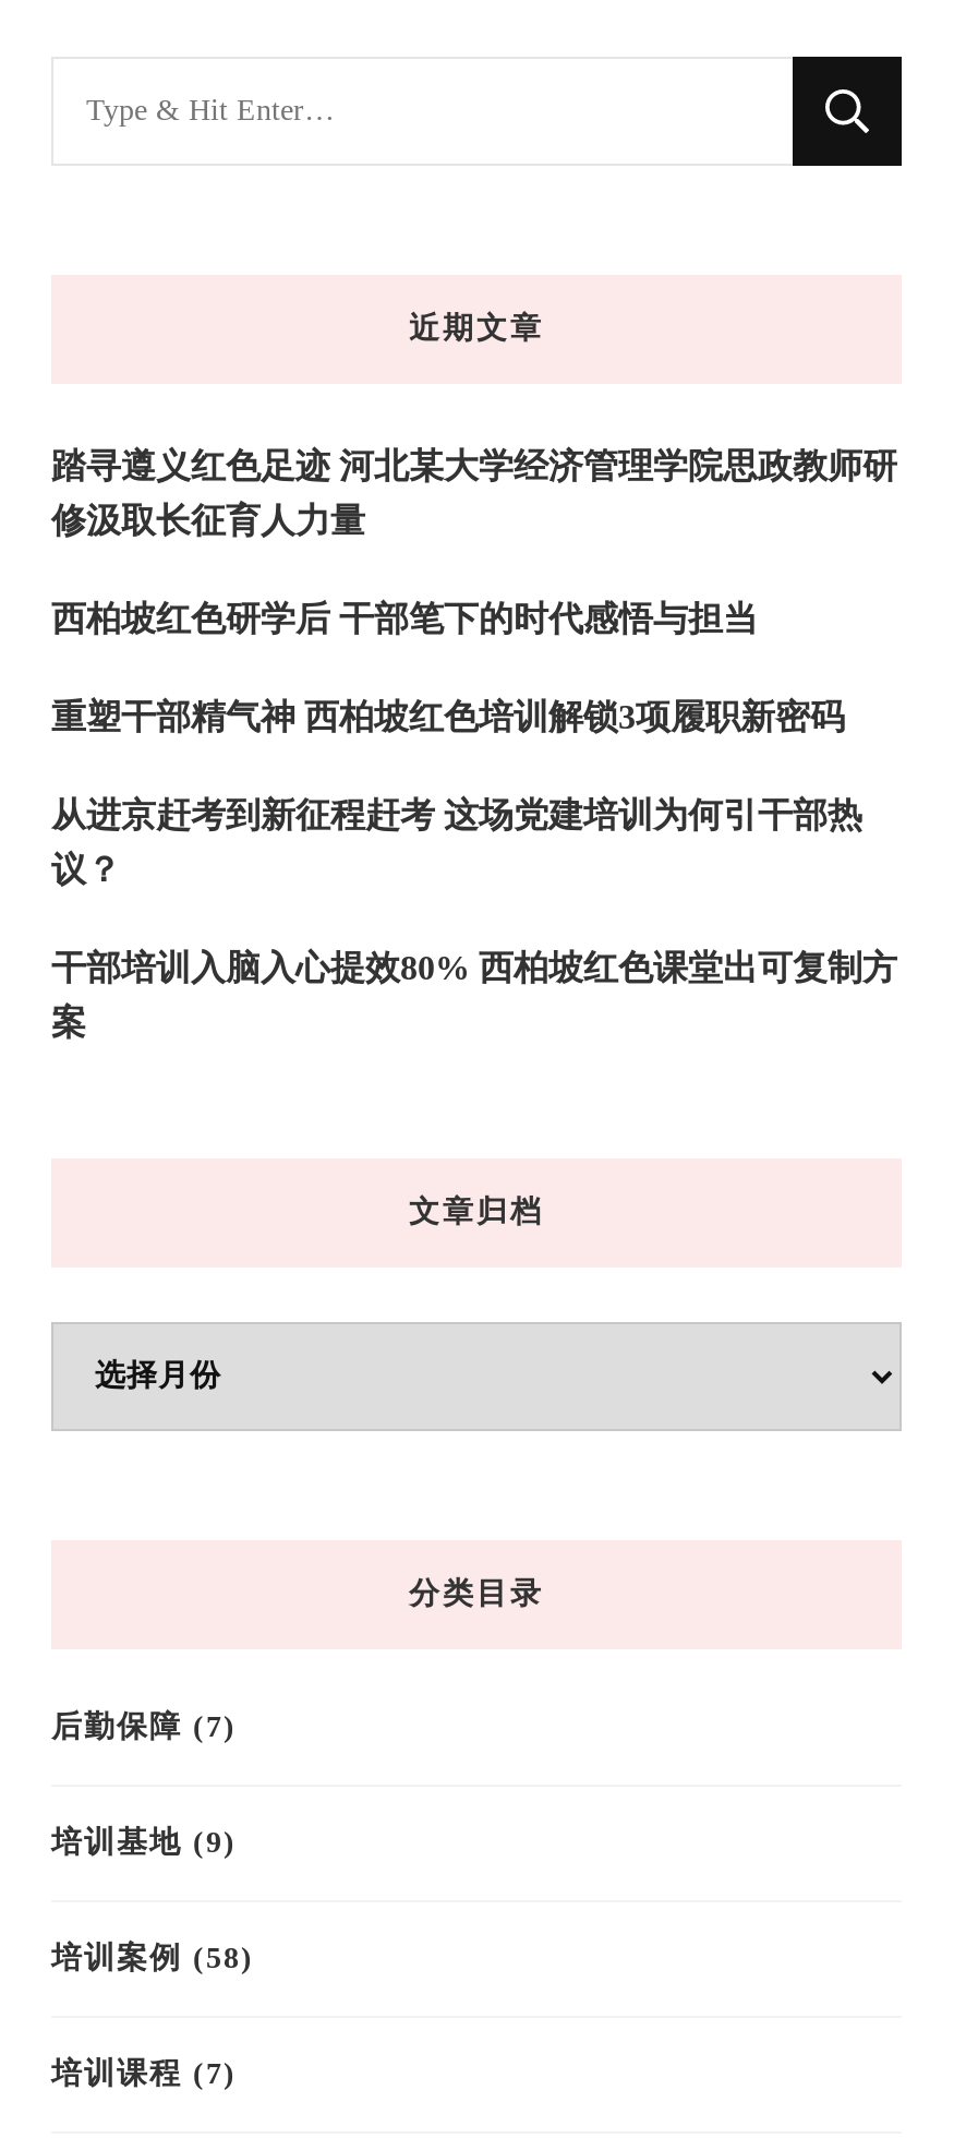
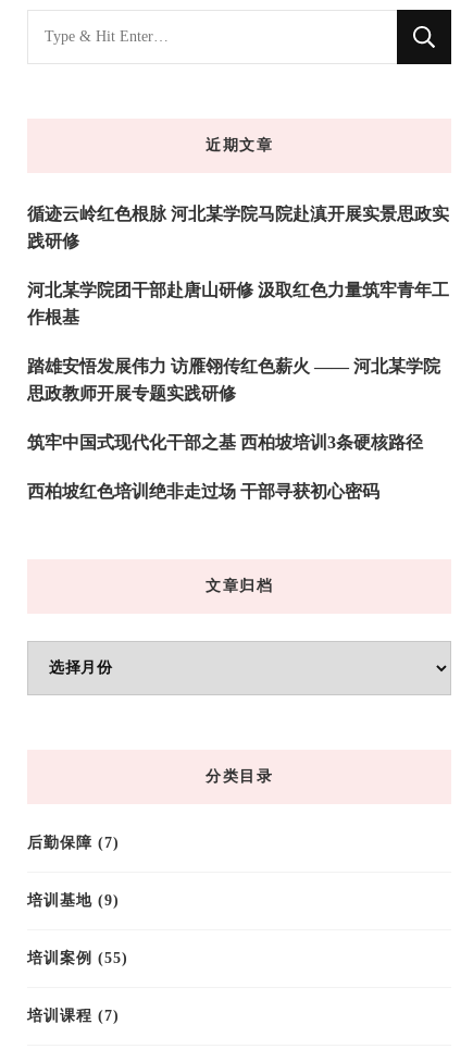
- 踏寻遵义红色足迹 河北某大学经济管理学院思政教师研
+ 循迹云岭红色根脉 河北某学院马院赴滇开展实景思政实

- 修汲取长征育人力量
+ 践研修

- 西柏坡红色研学后 干部笔下的时代感悟与担当
+ 河北某学院团干部赴唐山研修 汲取红色力量筑牢青年工

- 重塑干部精气神 西柏坡红色培训解锁3项履职新密码
+ 作根基

- 从进京赶考到新征程赶考 这场党建培训为何引干部热
+ 踏雄安悟发展伟力 访雁翎传红色薪火 —— 河北某学院

- 议？
+ 思政教师开展专题实践研修

- 干部培训入脑入心提效80% 西柏坡红色课堂出可复制方
+ 筑牢中国式现代化干部之基 西柏坡培训3条硬核路径

- 案
+ 西柏坡红色培训绝非走过场 干部寻获初心密码

- 培训案例(58)
+ 培训案例(55)
